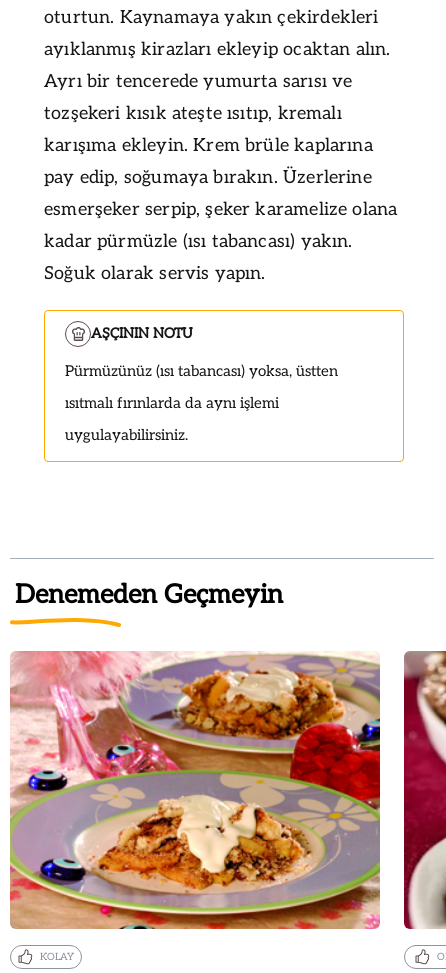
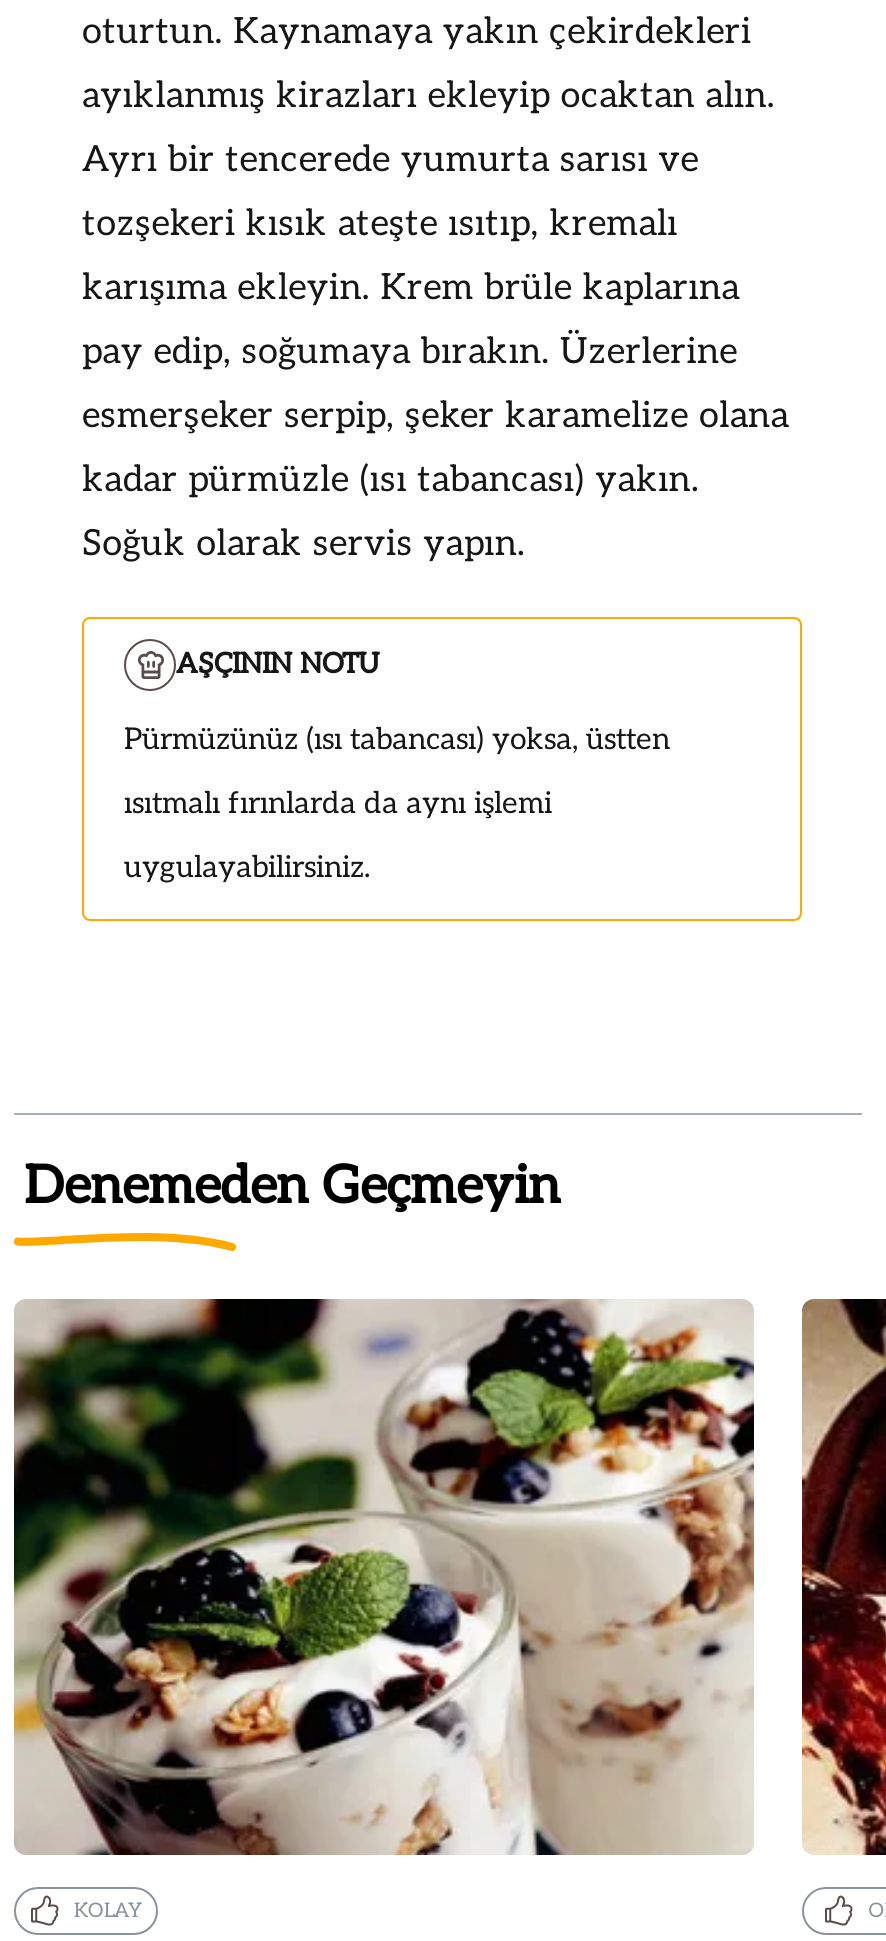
- [image]
+ [image]

- [image]
+ [image]
